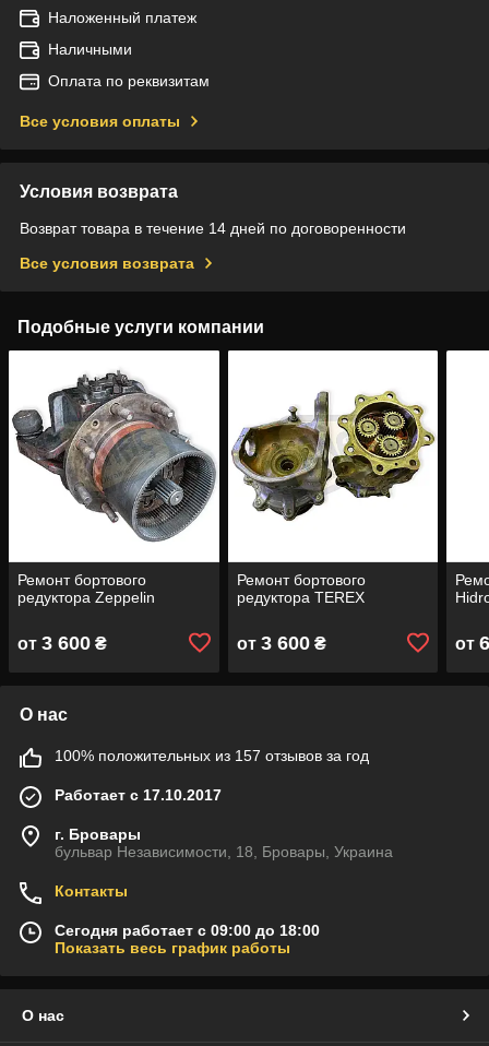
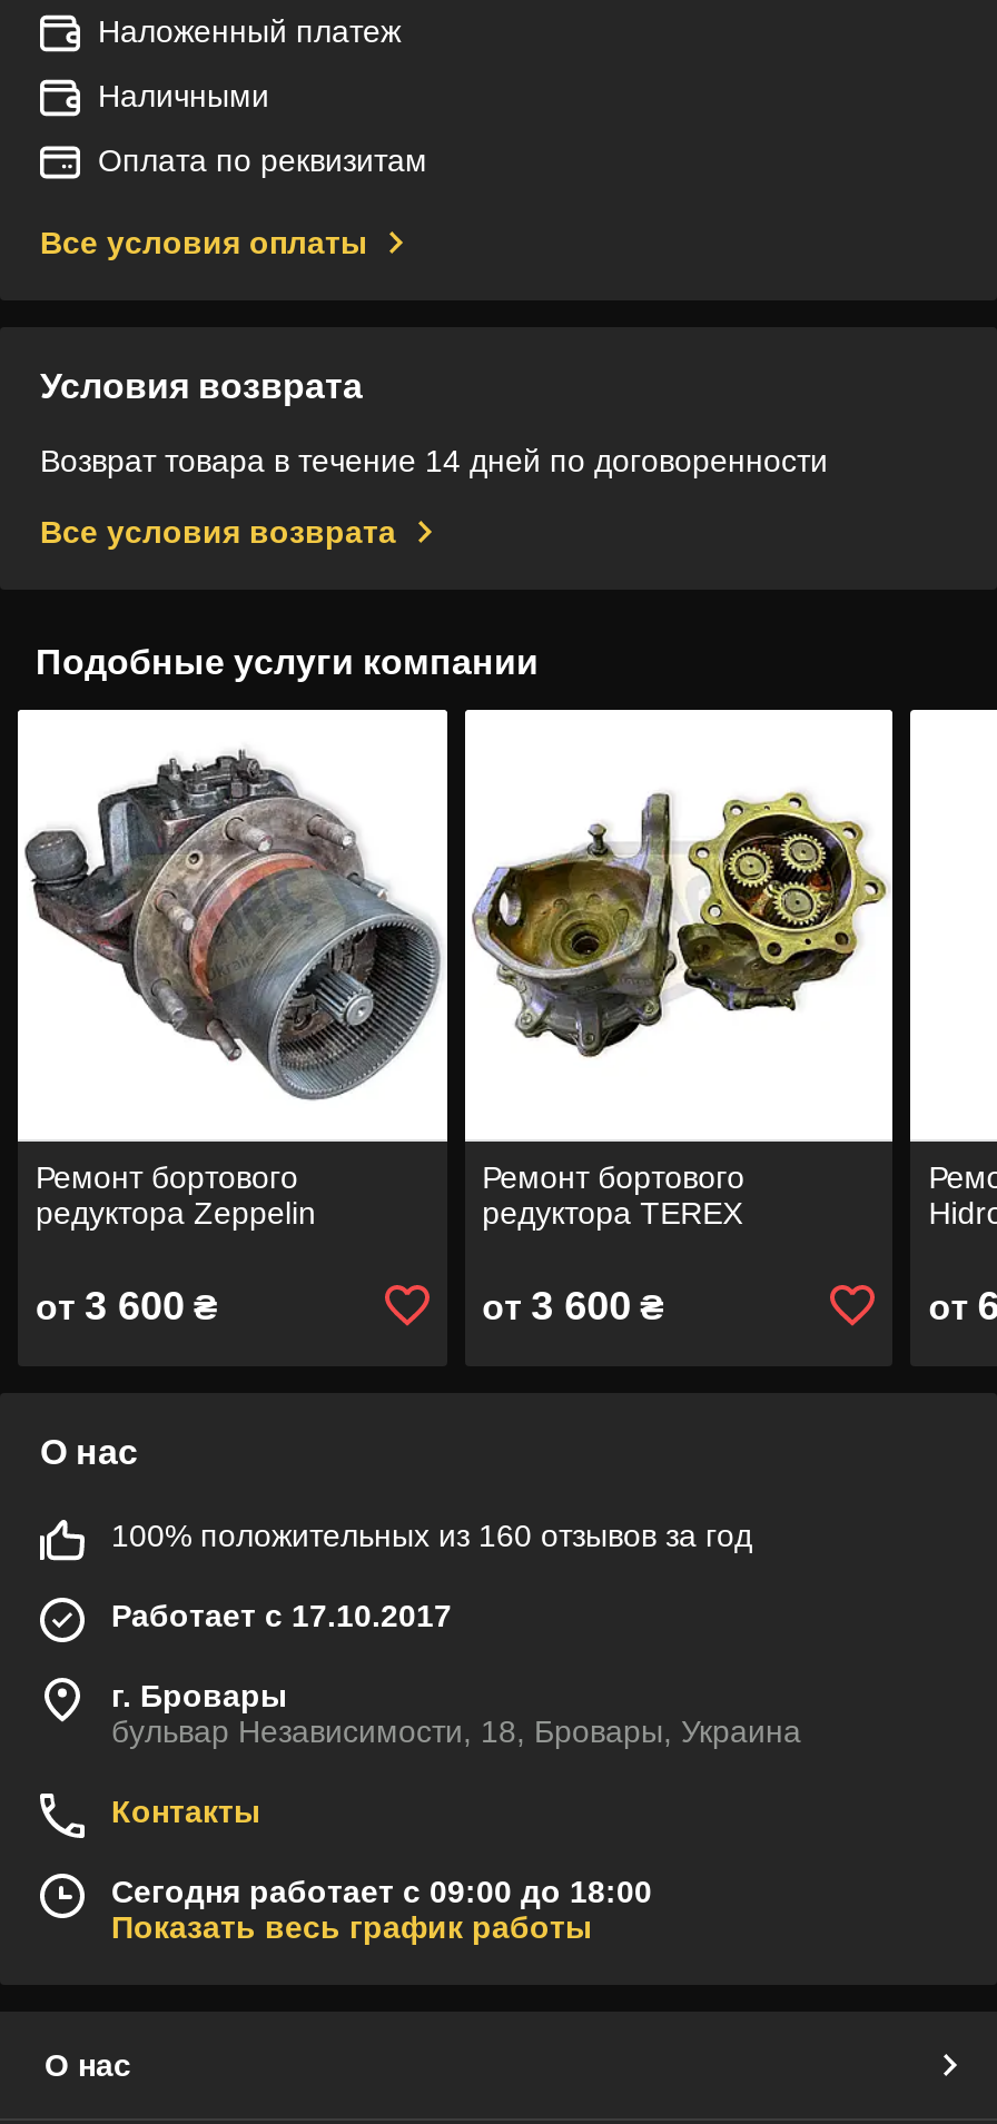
- 100% положительных из 157 отзывов за год
+ 100% положительных из 160 отзывов за год
